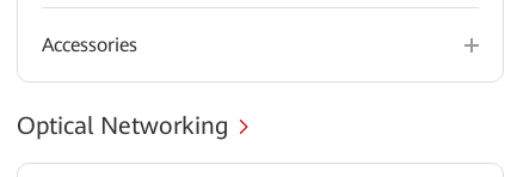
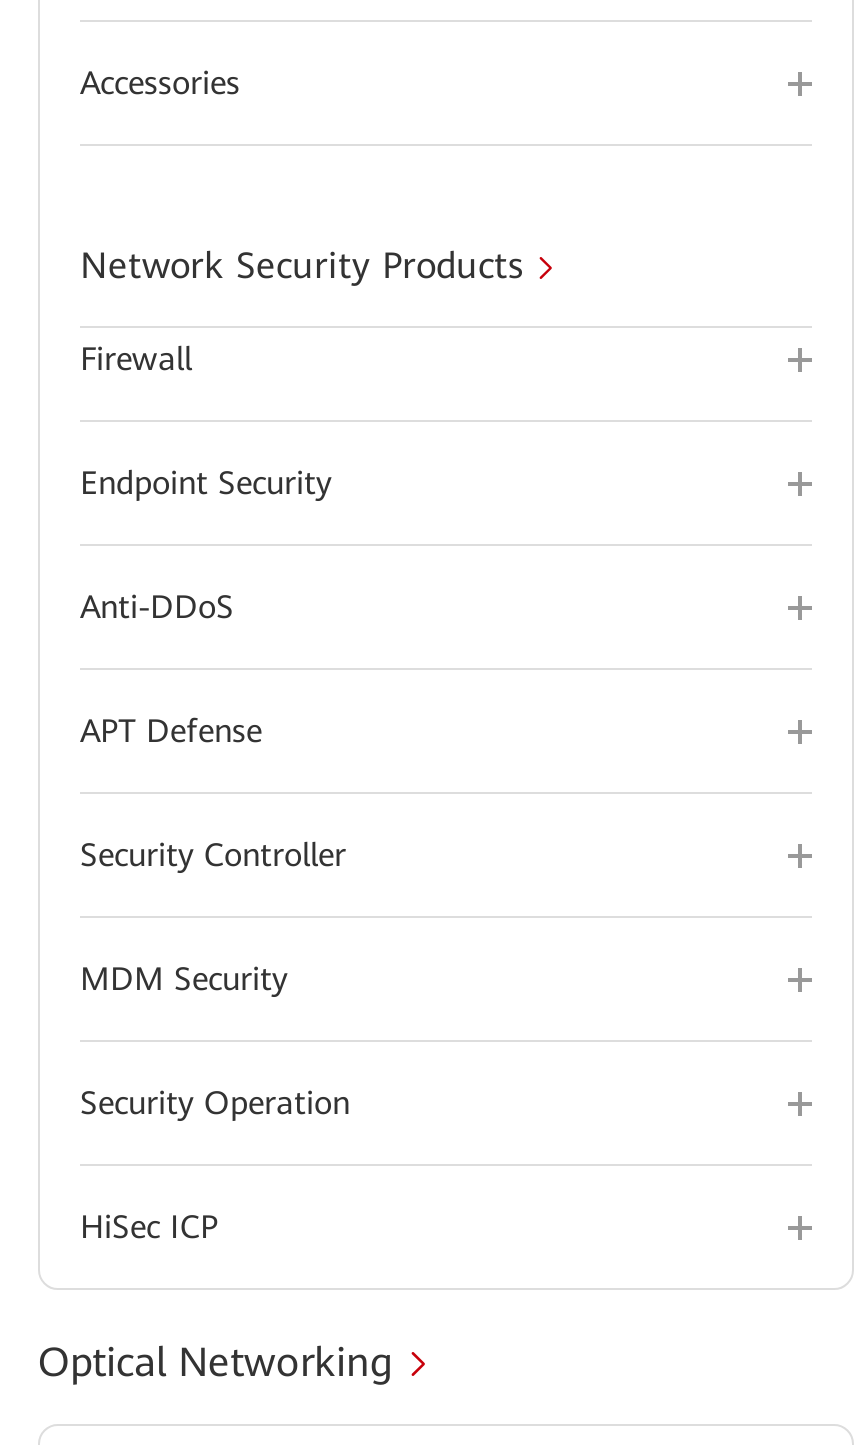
+ Network Security Products
+ Firewall
+ Endpoint Security
+ Anti-DDoS
+ APT Defense
+ Security Controller
+ MDM Security
+ Security Operation
+ HiSec ICP
